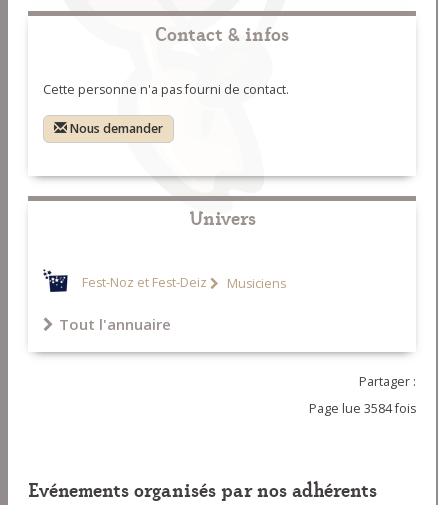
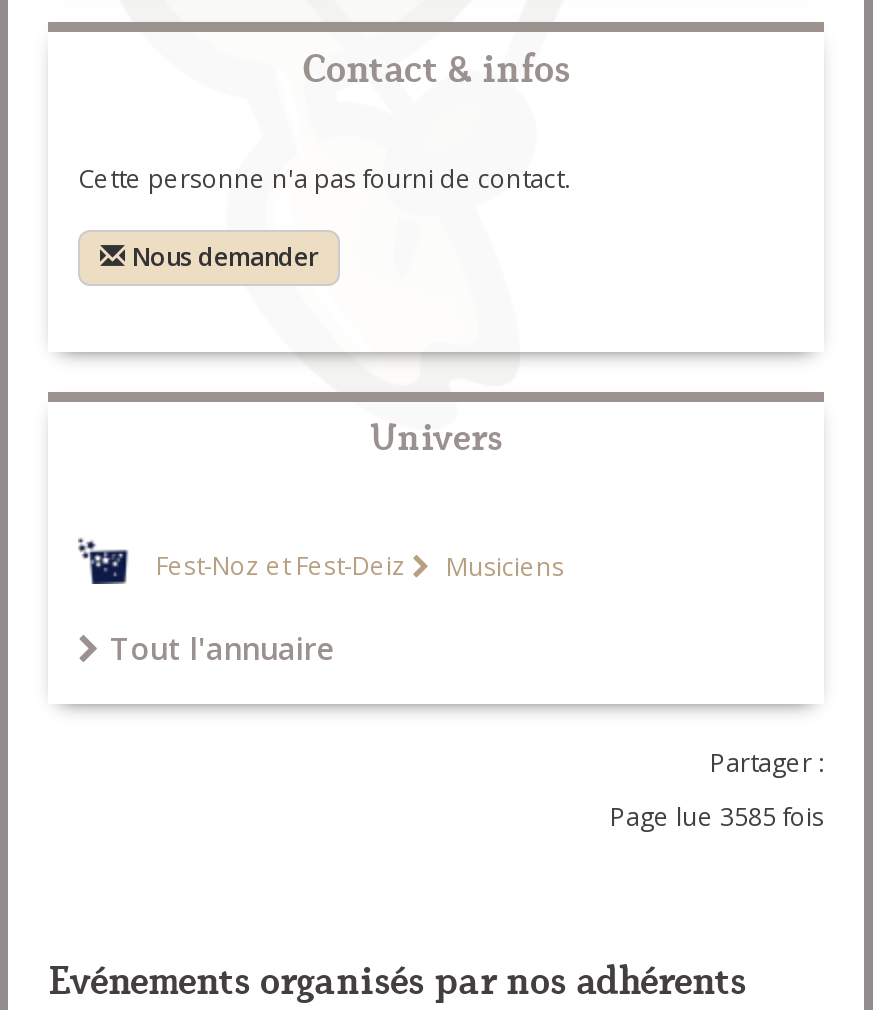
- Page lue 3584 fois
+ Page lue 3585 fois
